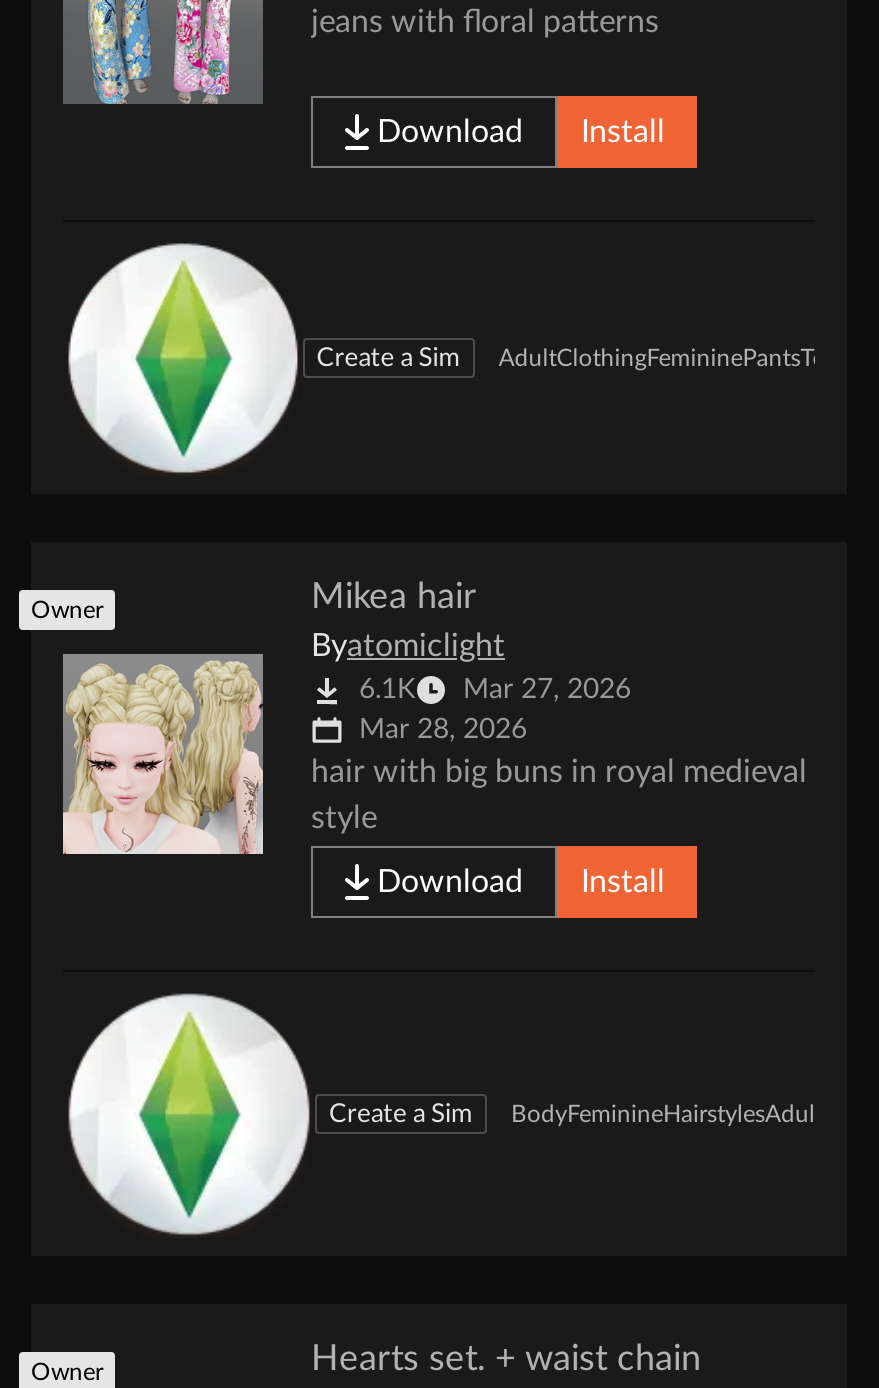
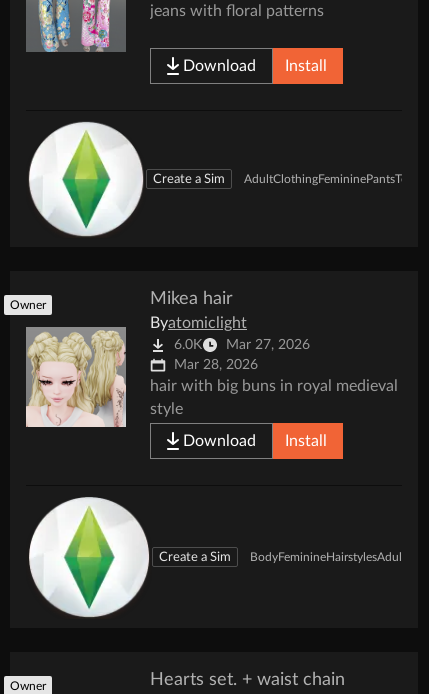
- 6.1K Mar 27, 2026
+ 6.0K Mar 27, 2026
